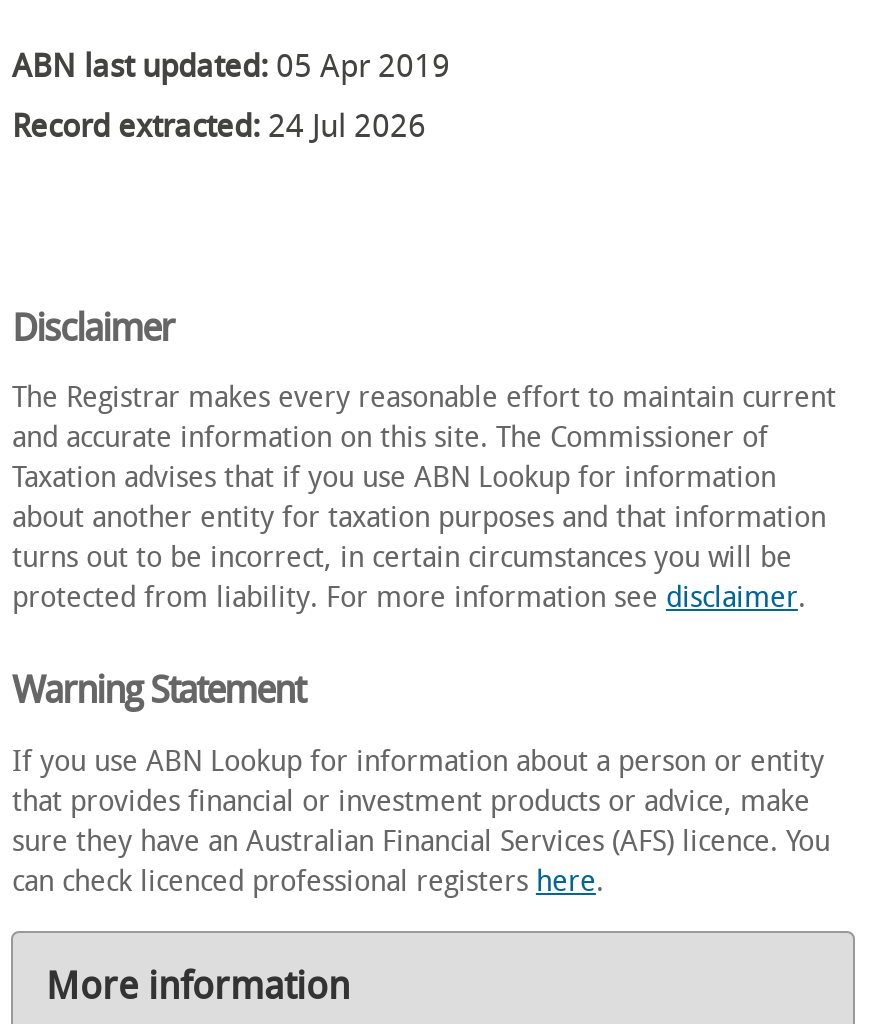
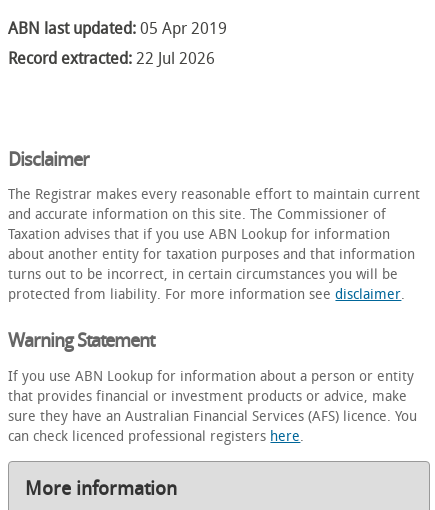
- Record extracted: 24 Jul 2026
+ Record extracted: 22 Jul 2026
